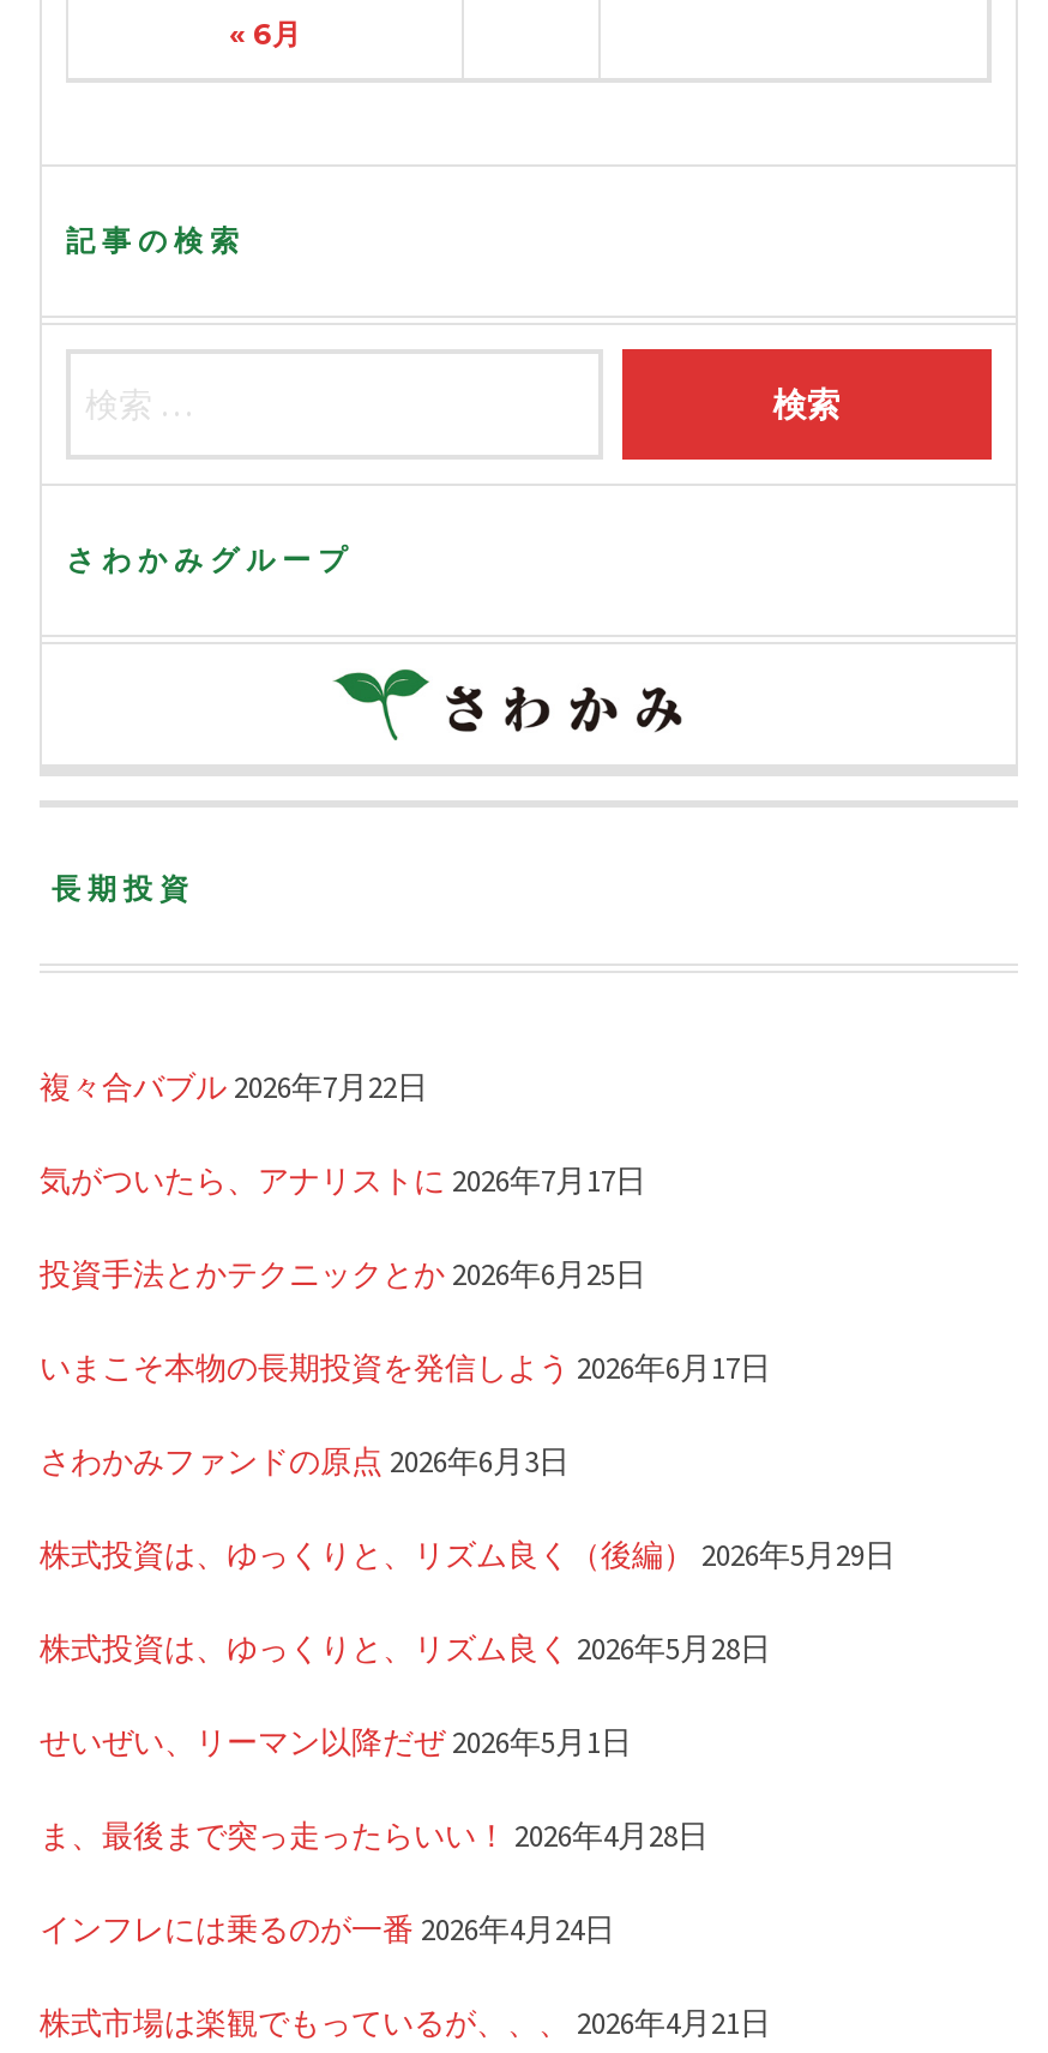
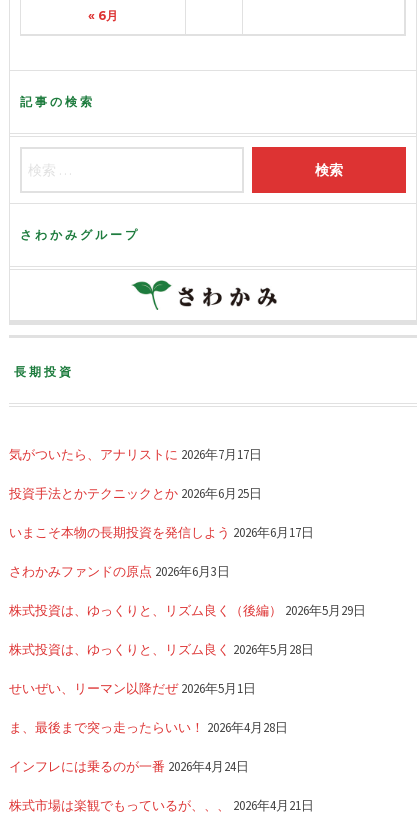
- 複々合バブル2026年7月22日
